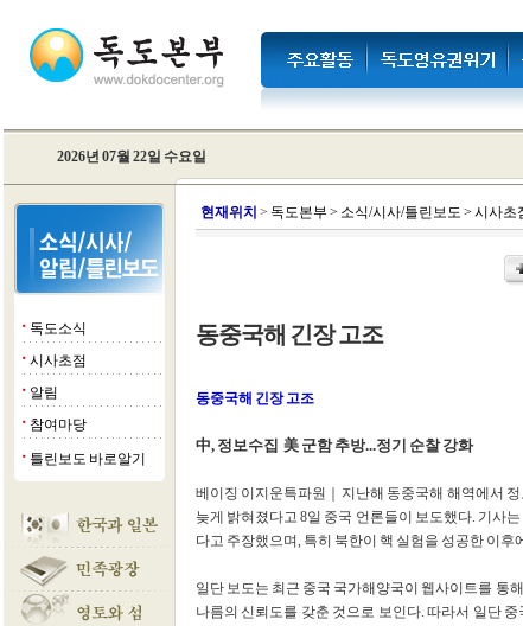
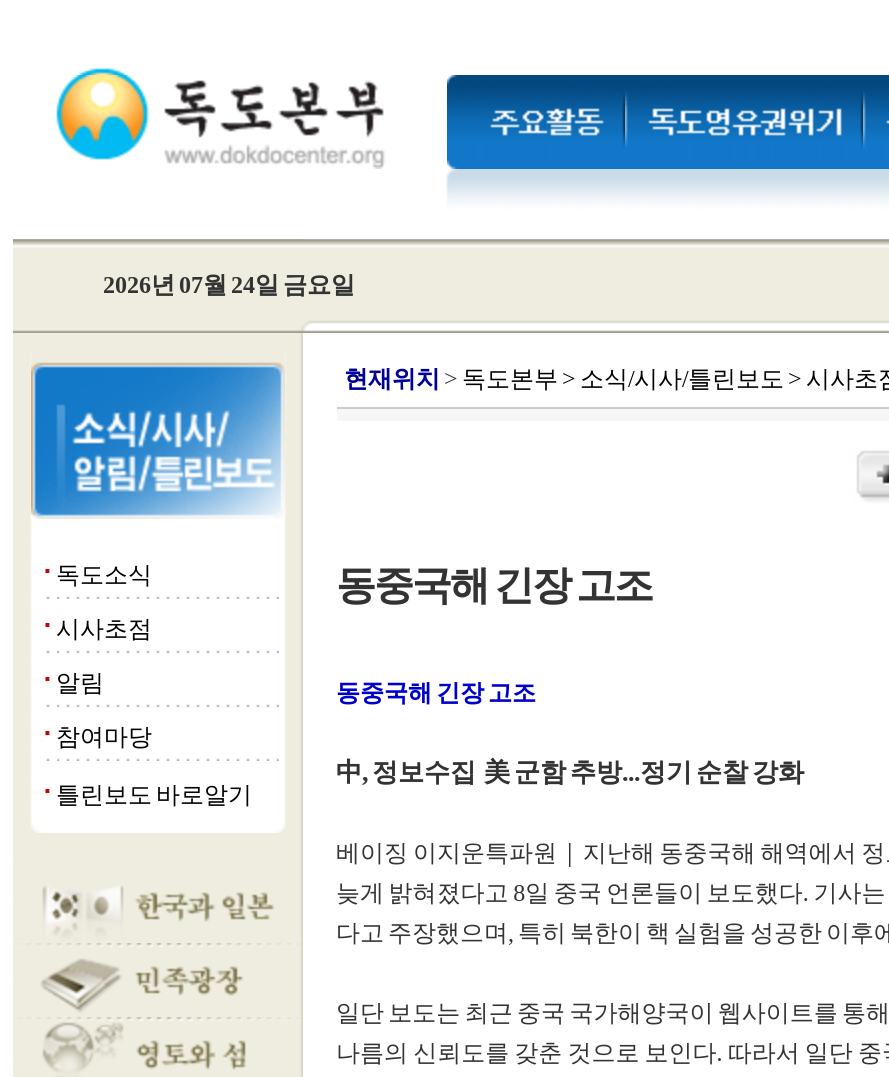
- 2026년 07월 22일 수요일
+ 2026년 07월 24일 금요일
